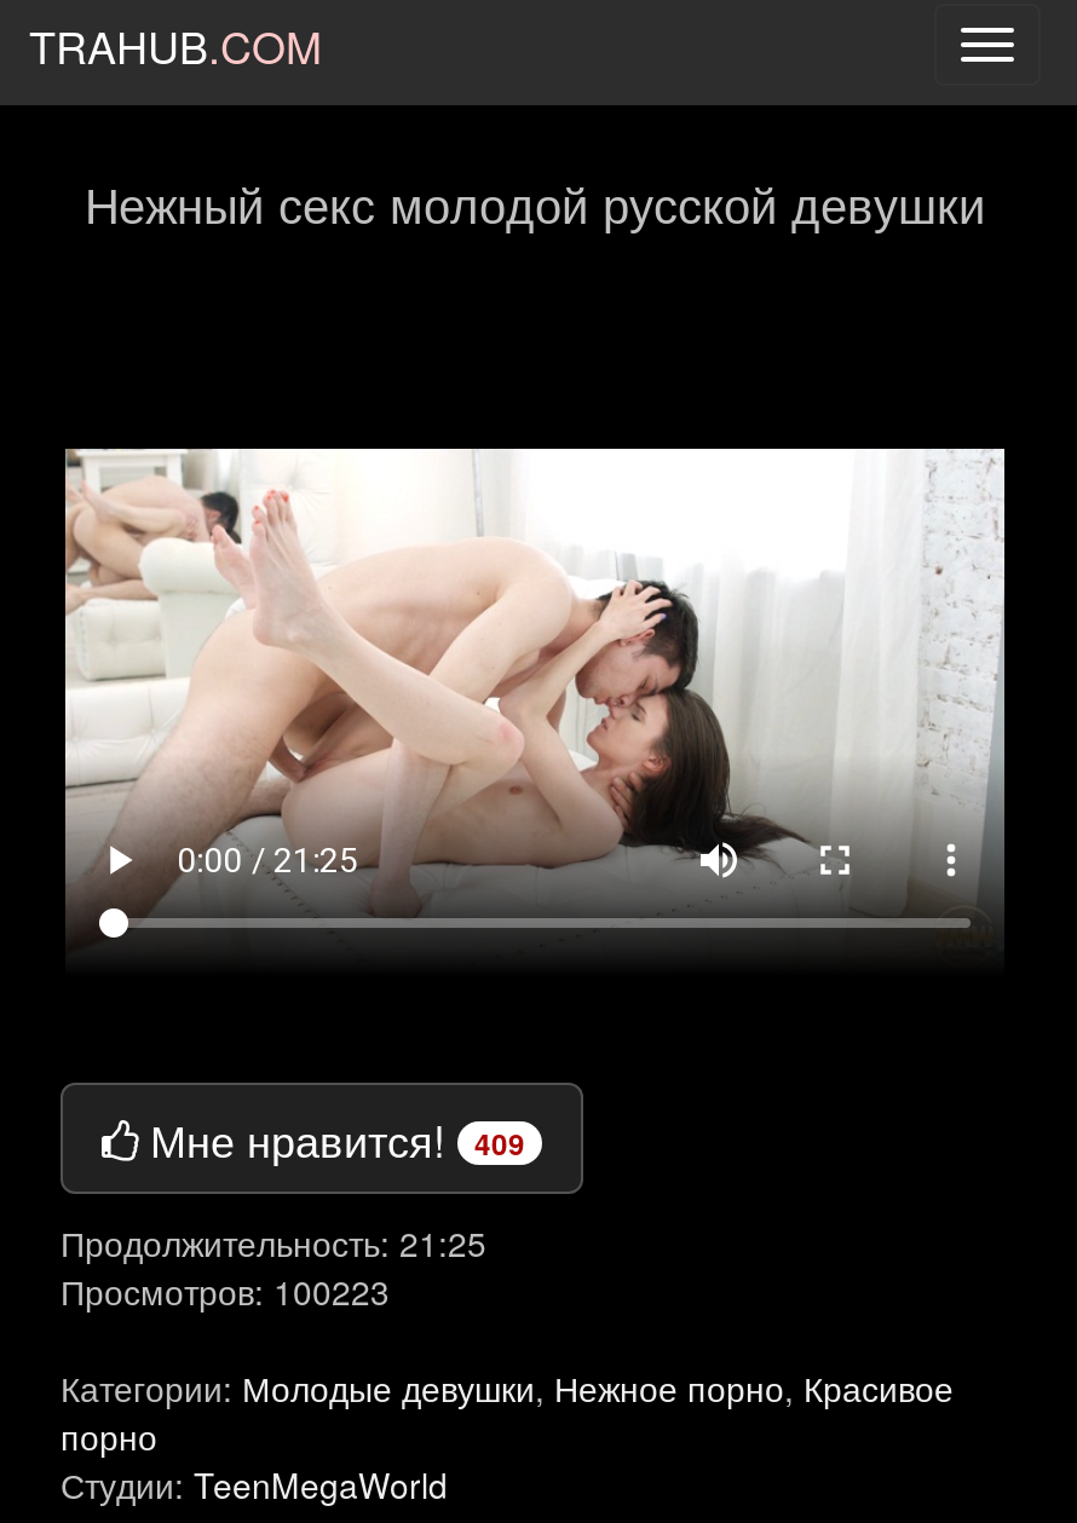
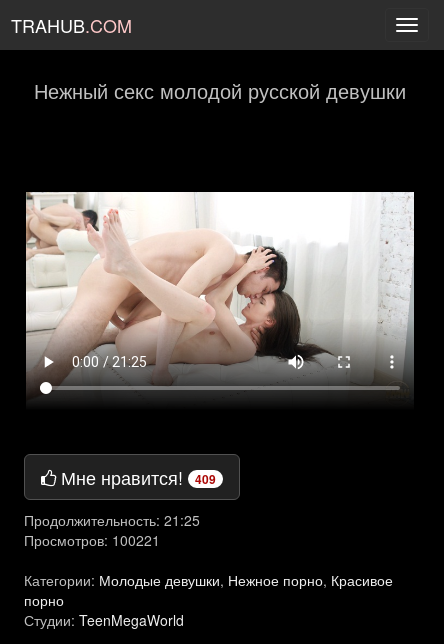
- Просмотров: 100223
+ Просмотров: 100221
